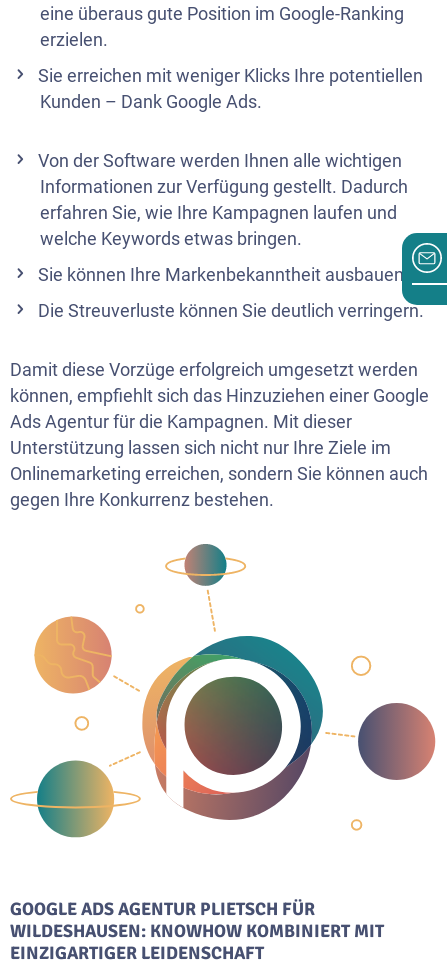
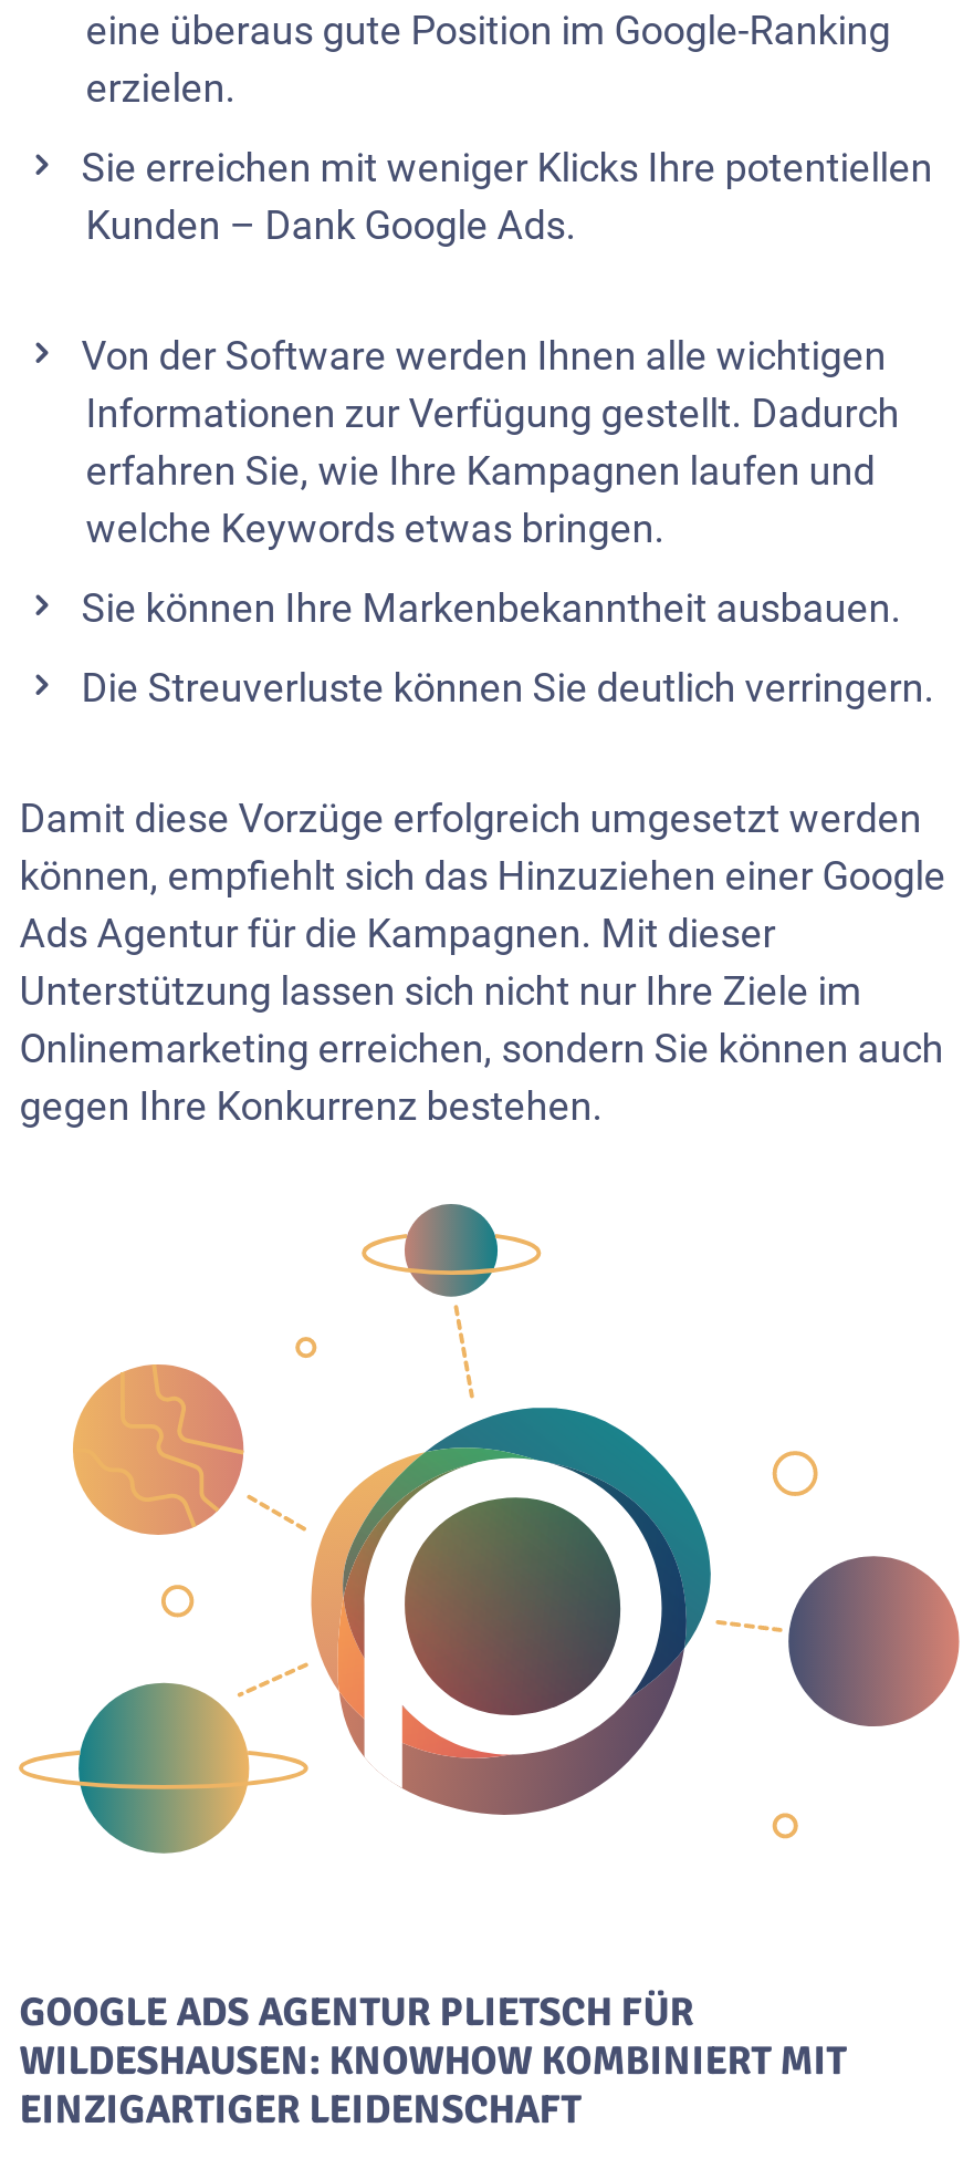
- [image]
